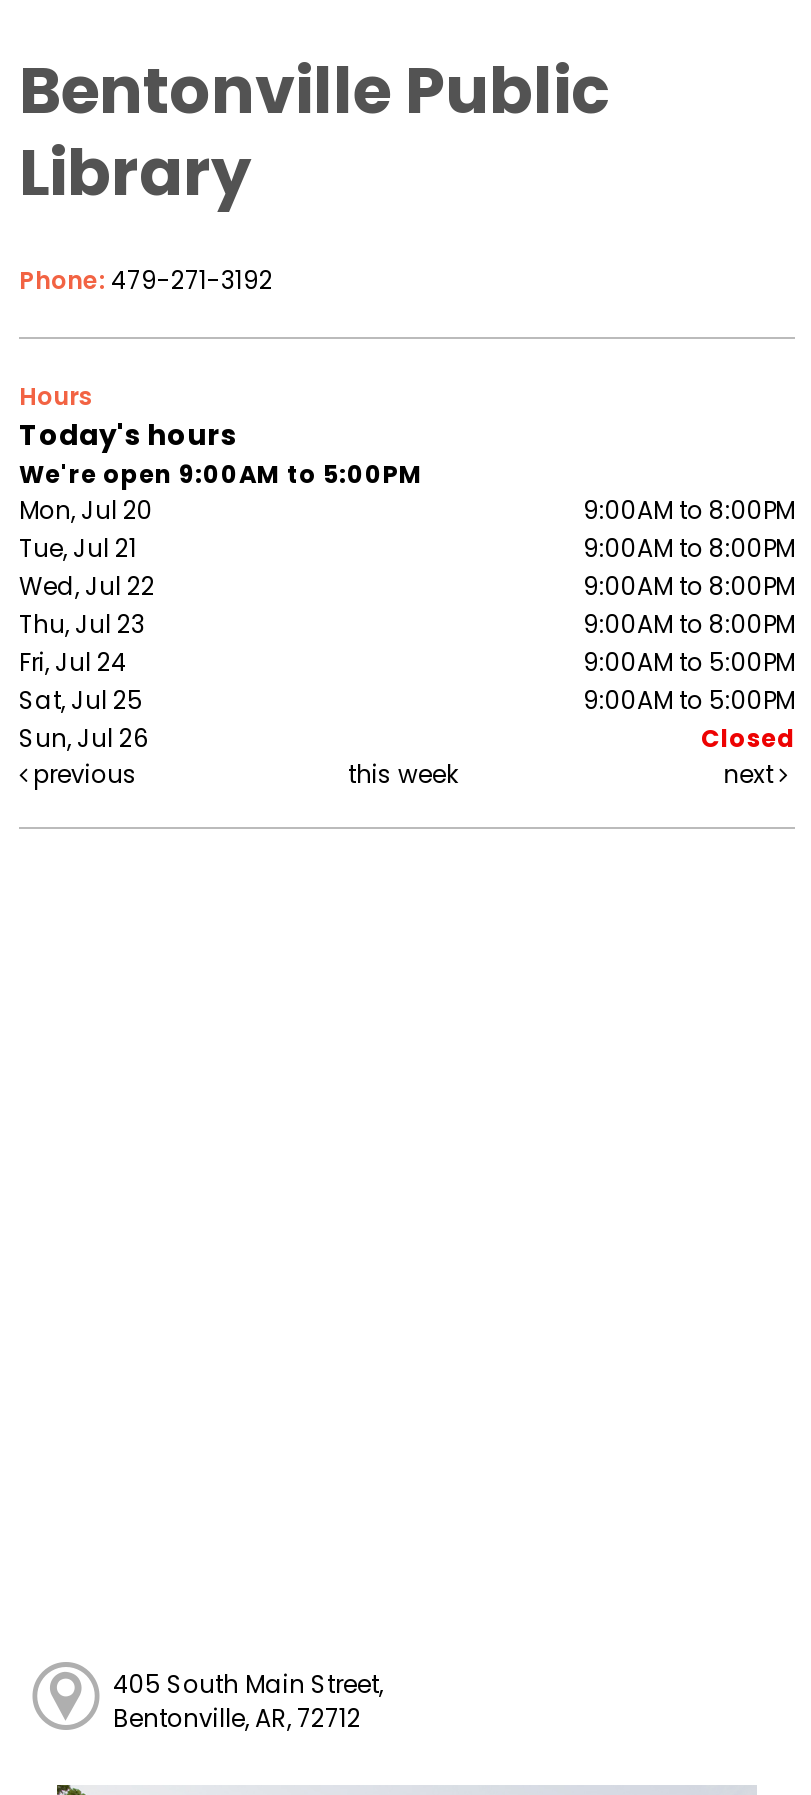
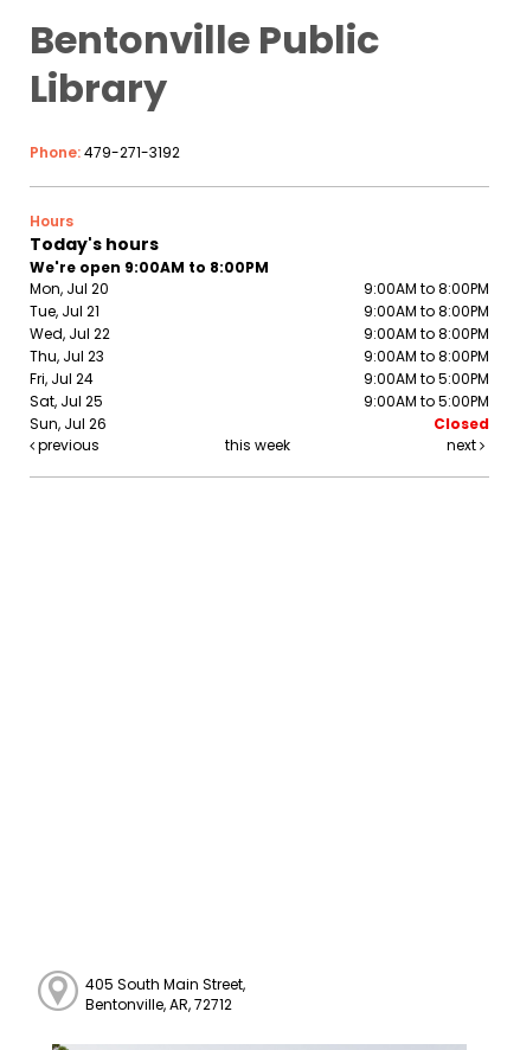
- We're open 9:00AM to 5:00PM
+ We're open 9:00AM to 8:00PM
